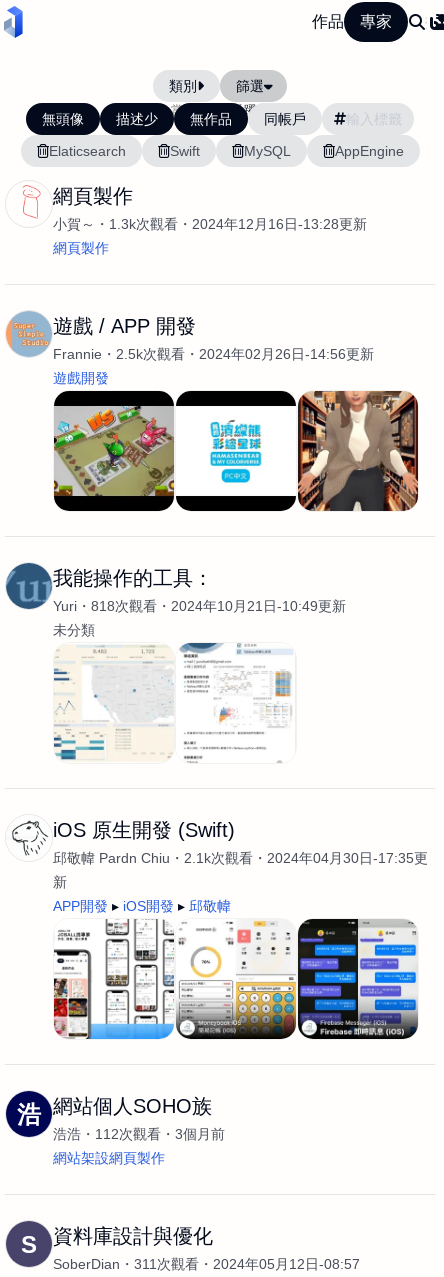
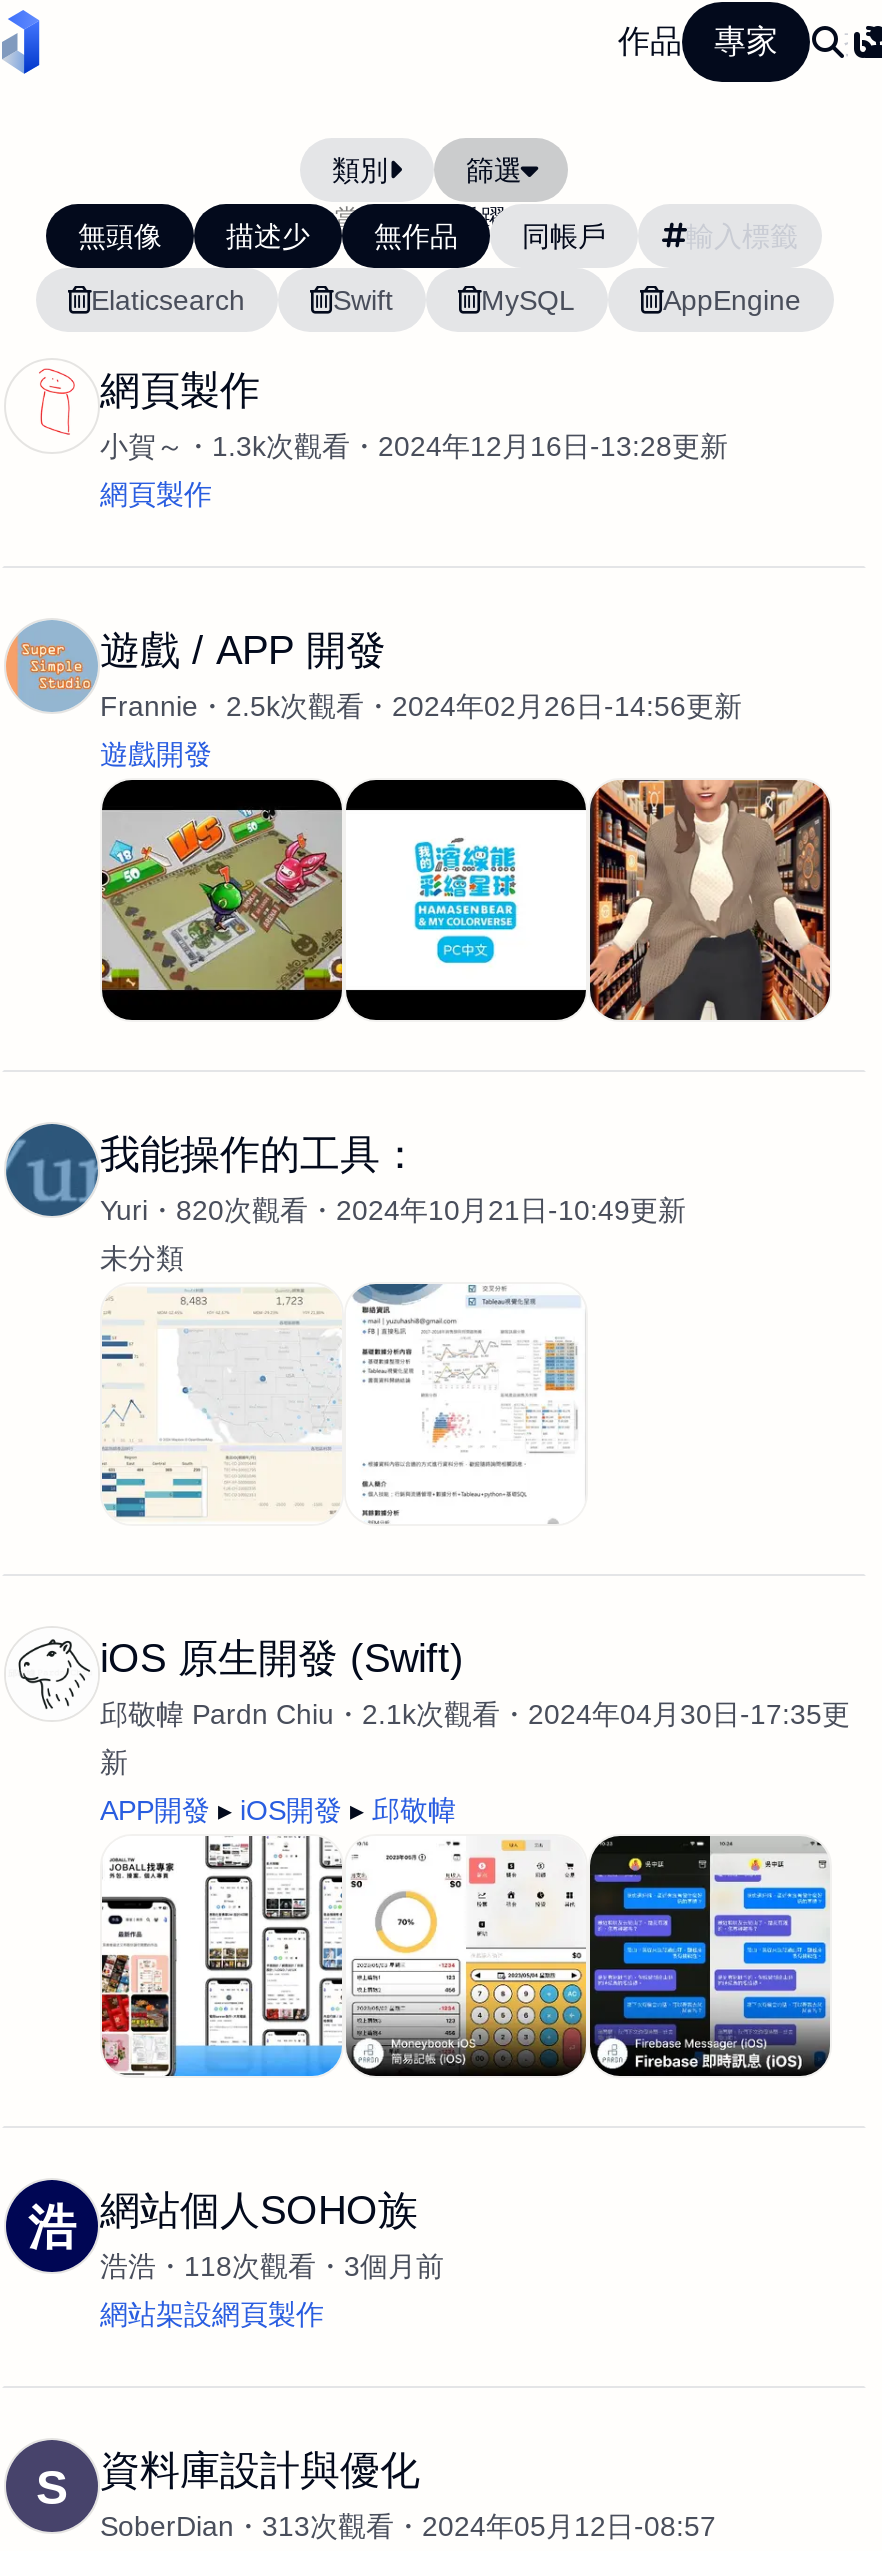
- Yuri 818次觀看 2024年10月21日-10:49更新
+ Yuri 820次觀看 2024年10月21日-10:49更新

- 浩浩 112次觀看 3個月前
+ 浩浩 118次觀看 3個月前

- SoberDian 311次觀看 2024年05月12日-08:57
+ SoberDian 313次觀看 2024年05月12日-08:57
